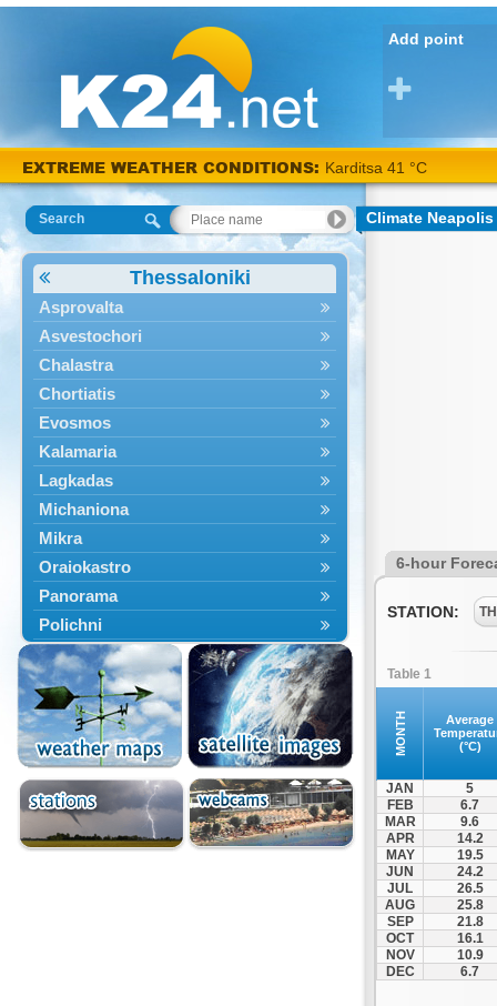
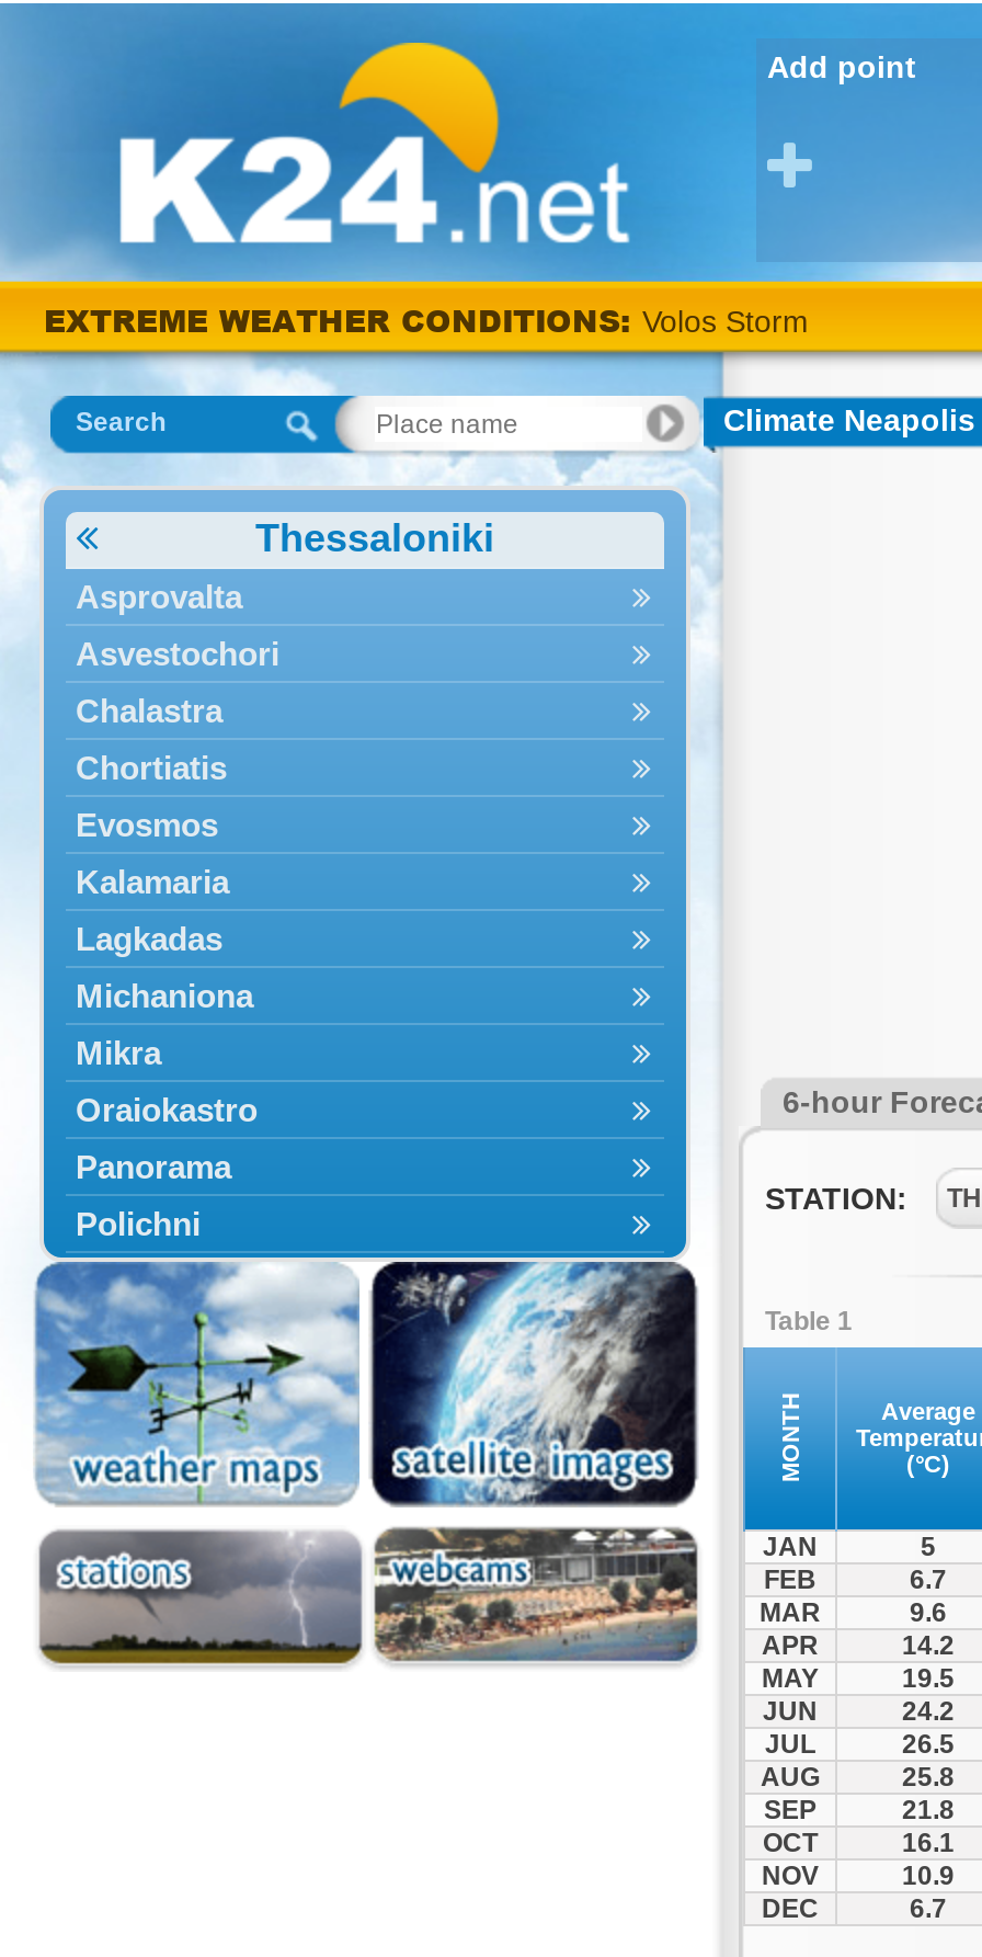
- EXTREME WEATHER CONDITIONS: Karditsa 41 °C
+ EXTREME WEATHER CONDITIONS: Kalamata Storm
